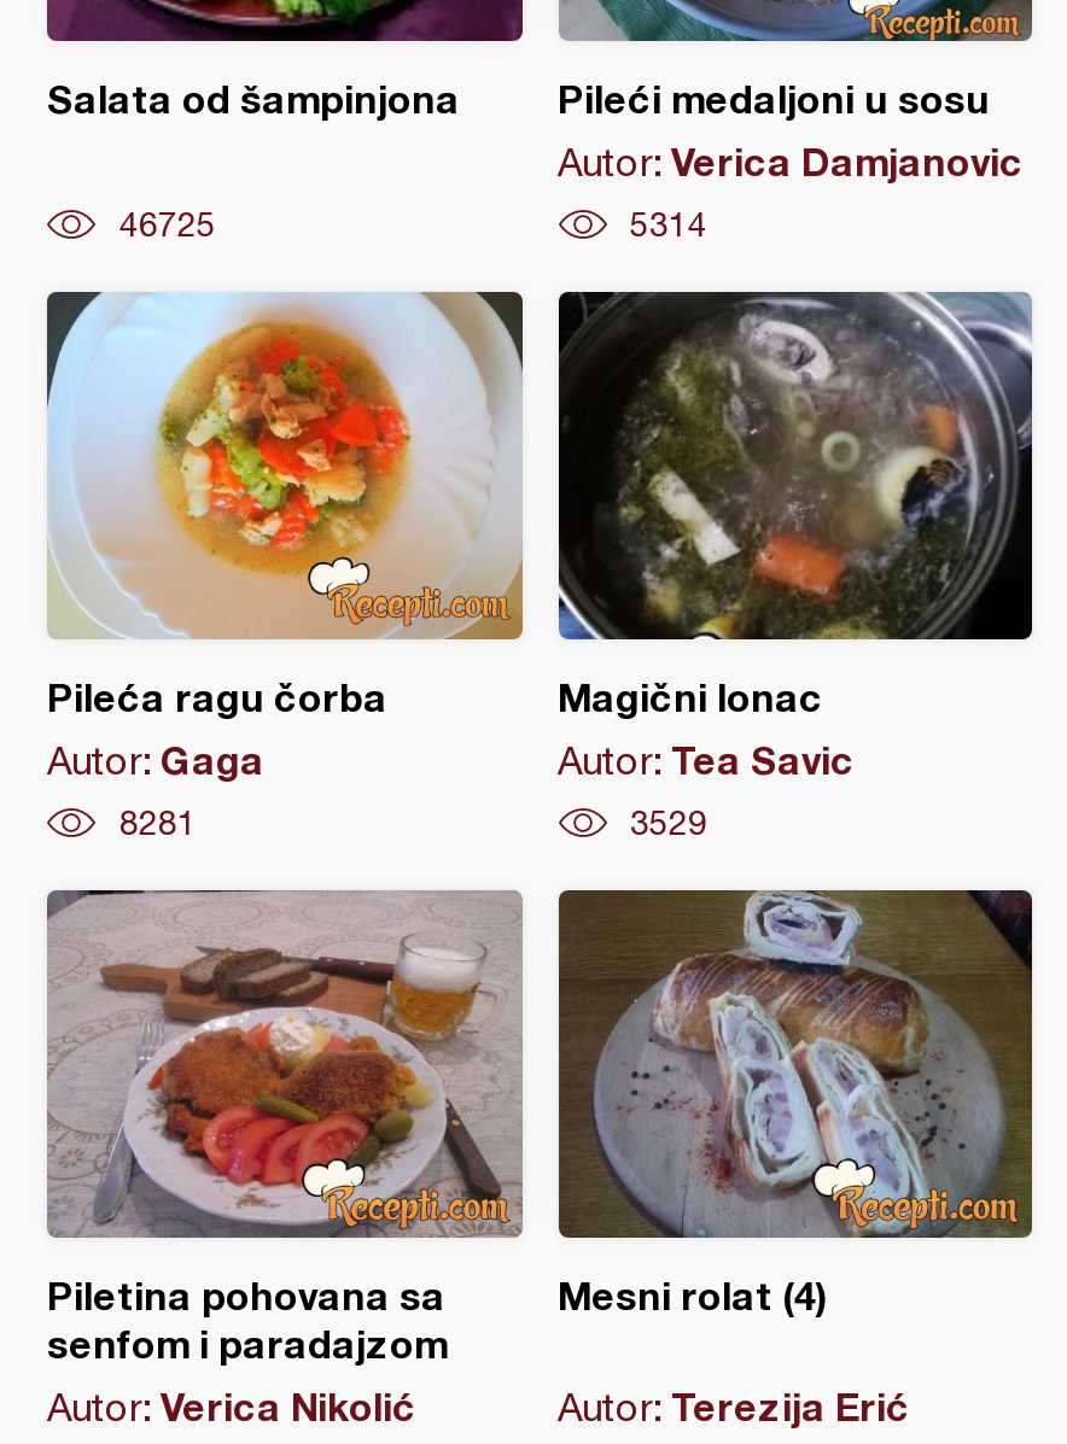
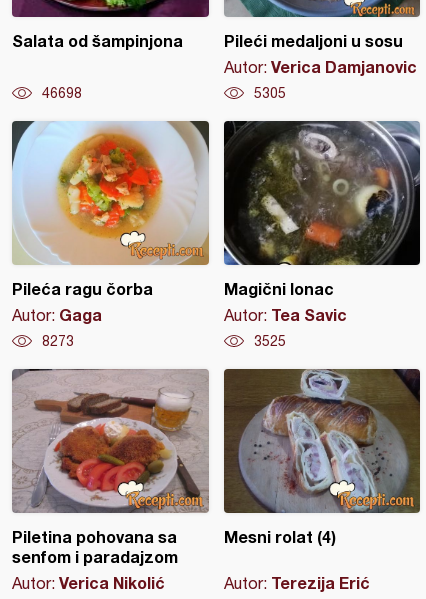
- 46725
+ 46698

- 5314
+ 5305

- 8281
+ 8273

- 3529
+ 3525
